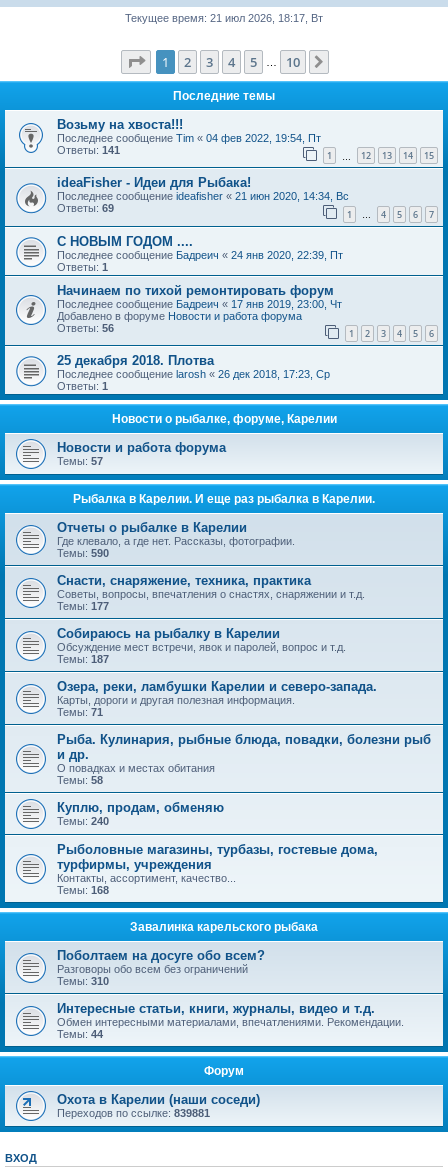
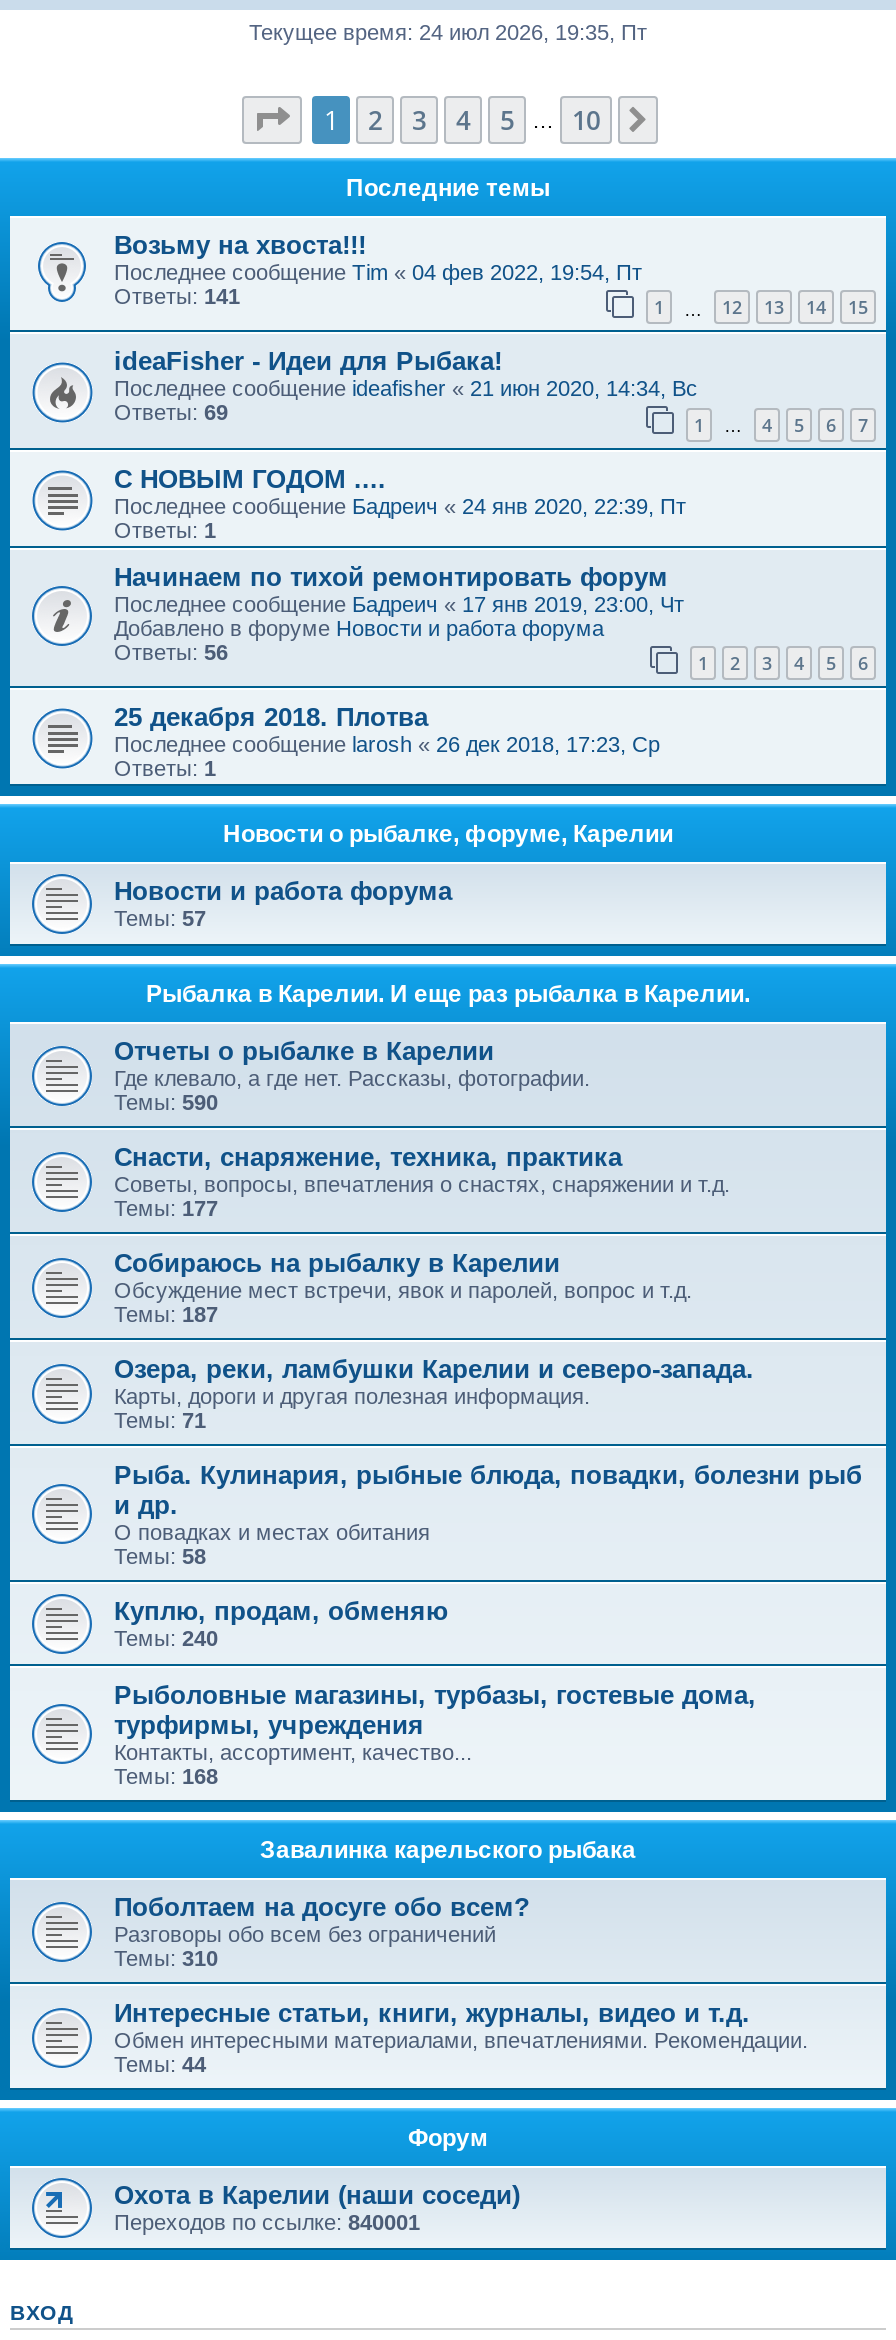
- Текущее время: 21 июл 2026, 18:17, Вт
+ Текущее время: 24 июл 2026, 19:35, Пт

- Переходов по ссылке:839881
+ Переходов по ссылке:840001
